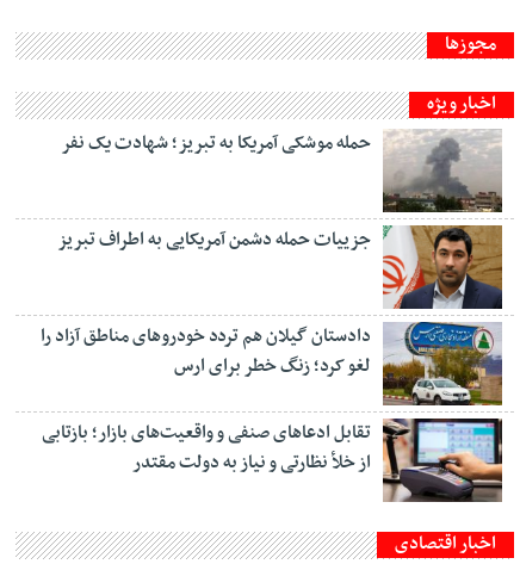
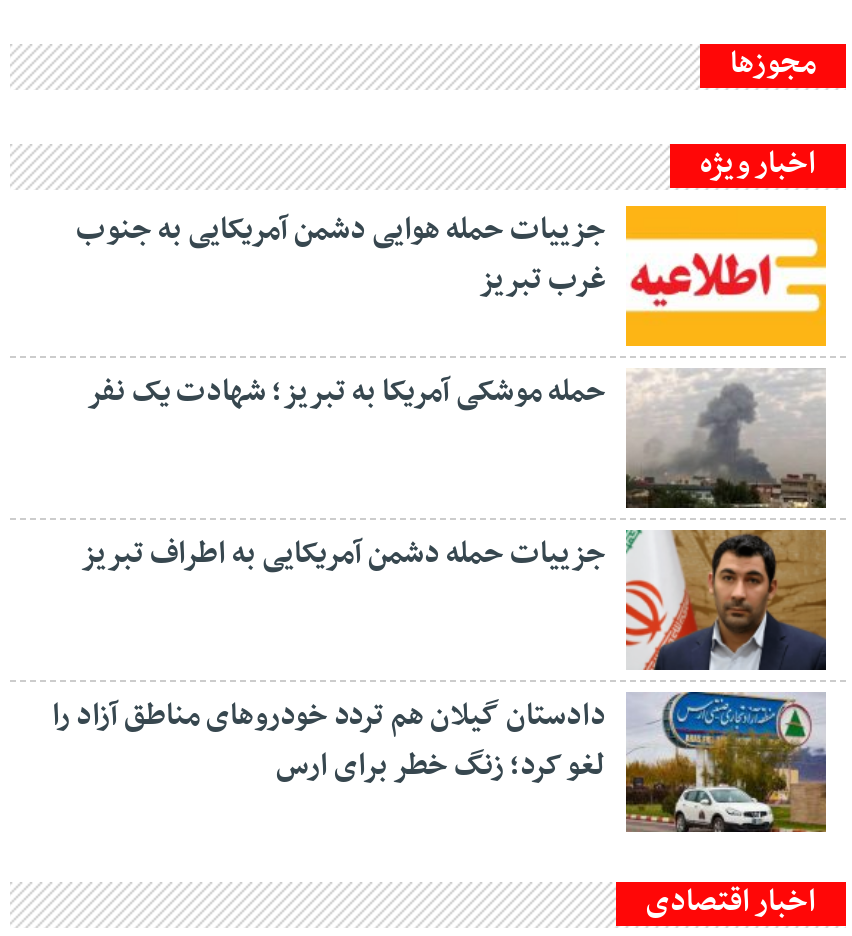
moved down: [image] | حمله موشکی آمریکا به تبریز؛ شهادت یک نفر | جزییات حمله دشمن آمریکایی به اطراف تبریز | دادستان گیلان هم تردد خودروهای مناطق آزاد را | لغو کرد؛ زنگ خطر برای ارس

+ [image]
+ جزییات حمله هوایی دشمن آمریکایی به جنوب
+ غرب تبریز

- [image]
- تقابل ادعاهای صنفی و واقعیت‌های بازار؛ بازتابی
- از خلأ نظارتی و نیاز به دولت مقتدر
